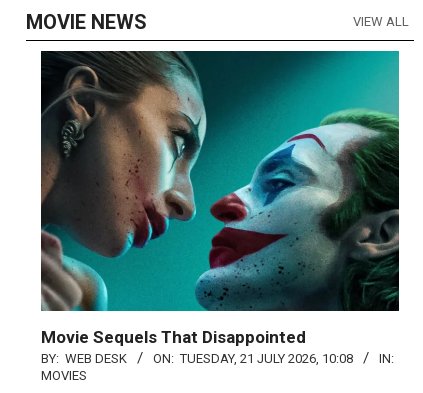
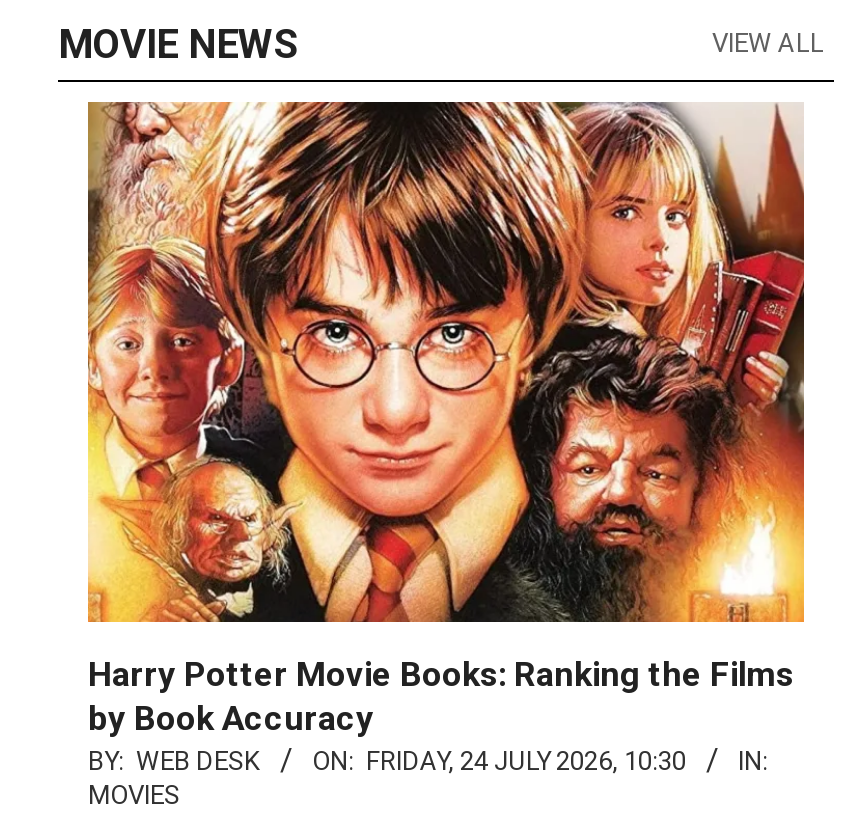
- [image]
- Movie Sequels That Disappointed
+ [image]
+ Harry Potter Movie Books: Ranking the Films
+ by Book Accuracy

- ON: TUESDAY, 21 JULY 2026, 10:08
+ ON: FRIDAY, 24 JULY 2026, 10:30
